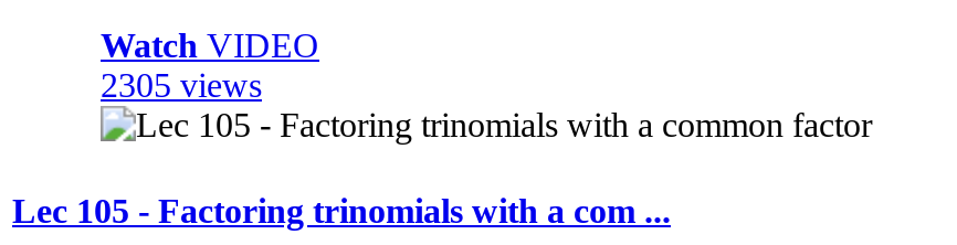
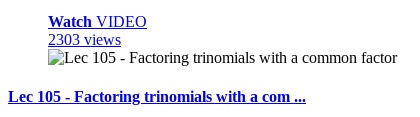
- 2305 views
+ 2303 views
